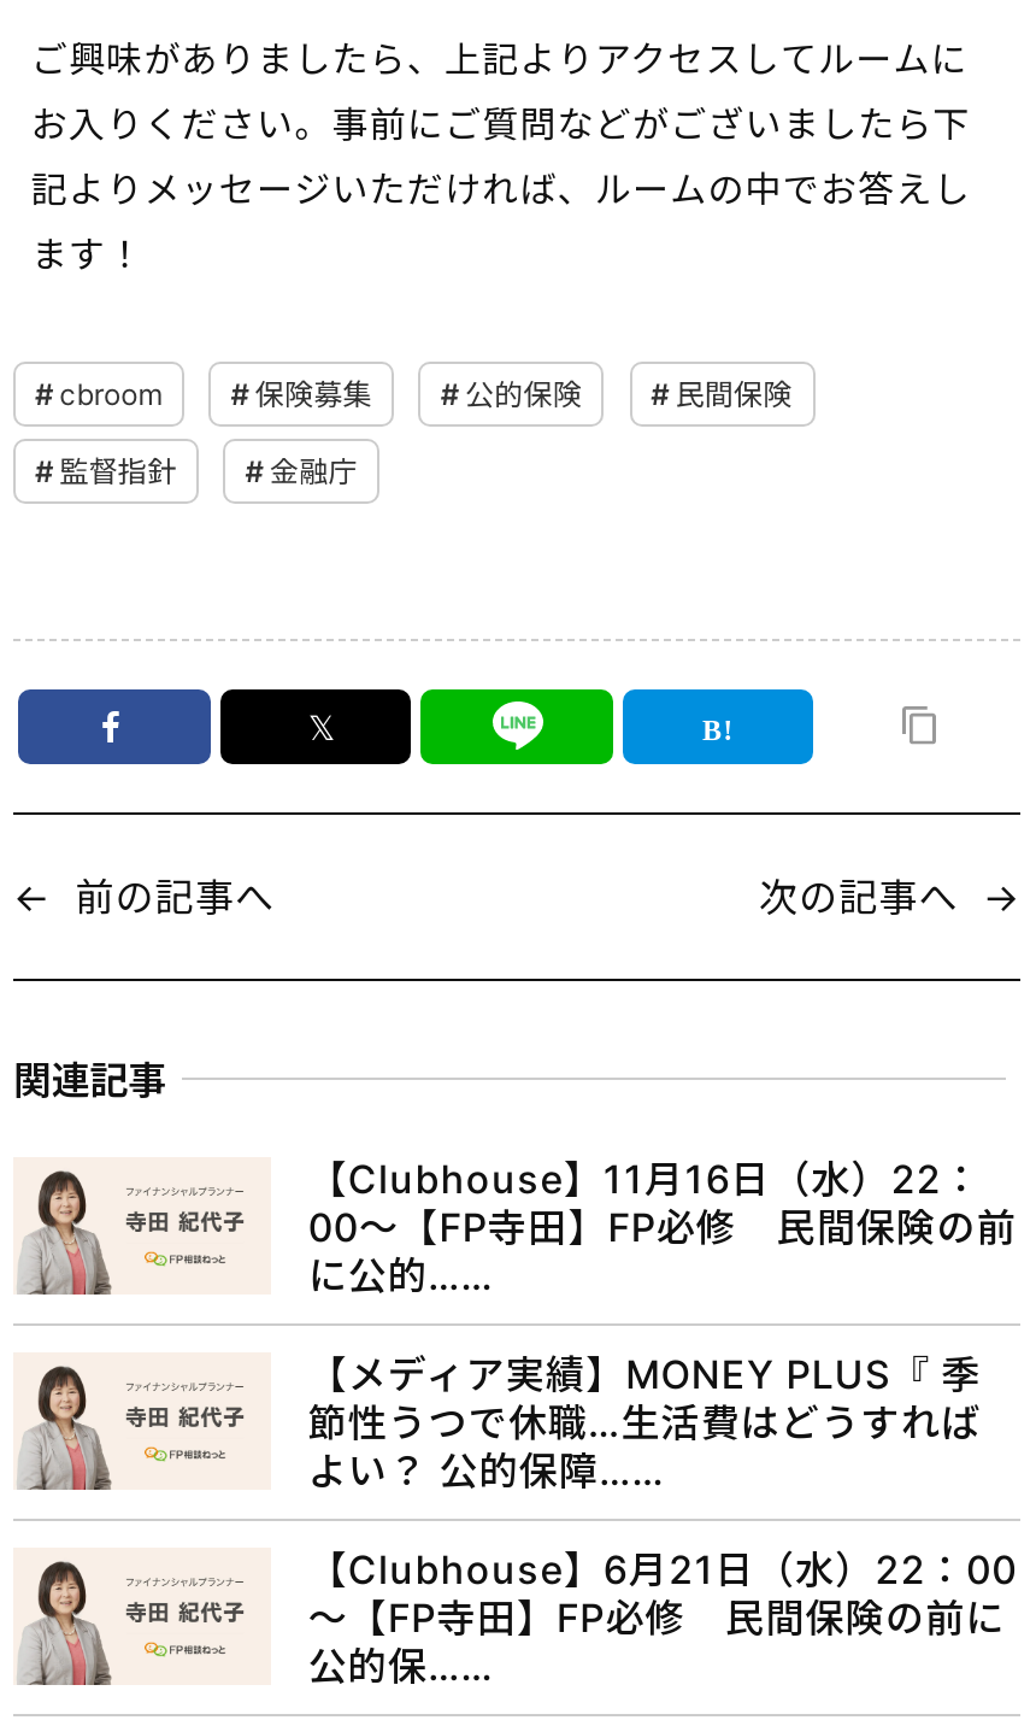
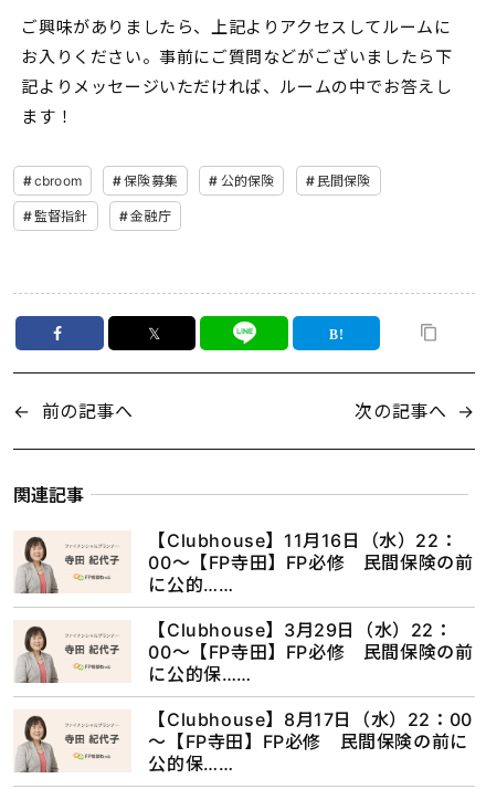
- 【メディア実績】MONEY PLUS『 季
- 節性うつで休職…生活費はどうすれば
- よい？ 公的保障……
+ 【Clubhouse】3月29日（水）22：
+ 00～【FP寺田】FP必修 民間保険の前
+ に公的保……

- 【Clubhouse】6月21日（水）22：00
+ 【Clubhouse】8月17日（水）22：00
